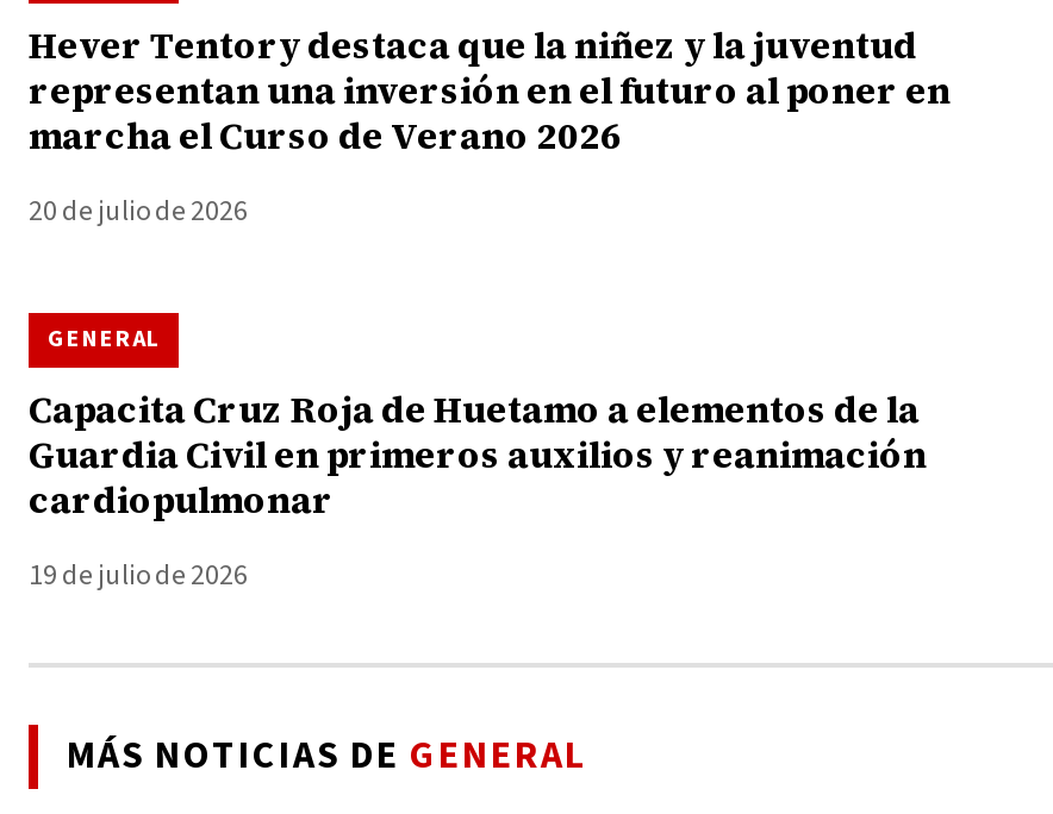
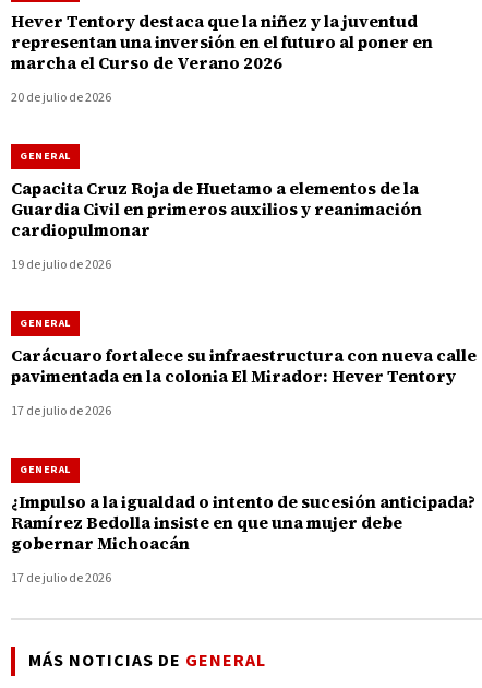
+ GENERAL
+ Carácuaro fortalece su infraestructura con nueva calle
+ pavimentada en la colonia El Mirador: Hever Tentory
+ 17 de julio de 2026
+ GENERAL
+ ¿Impulso a la igualdad o intento de sucesión anticipada?
+ Ramírez Bedolla insiste en que una mujer debe
+ gobernar Michoacán
+ 17 de julio de 2026
